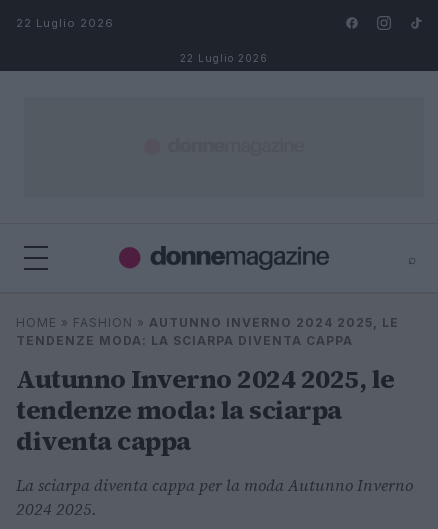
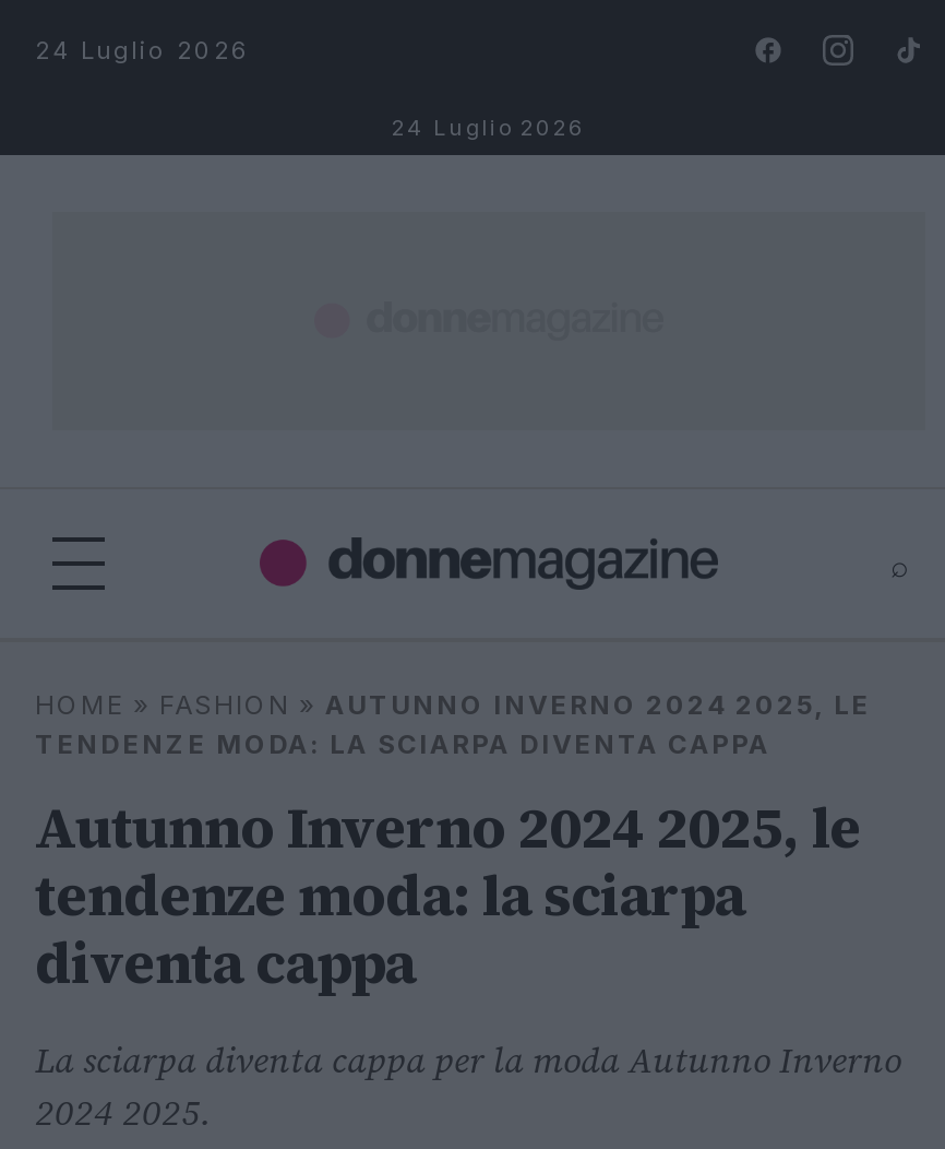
- 22 Luglio 2026
+ 24 Luglio 2026

- 22 Luglio 2026
+ 24 Luglio 2026
